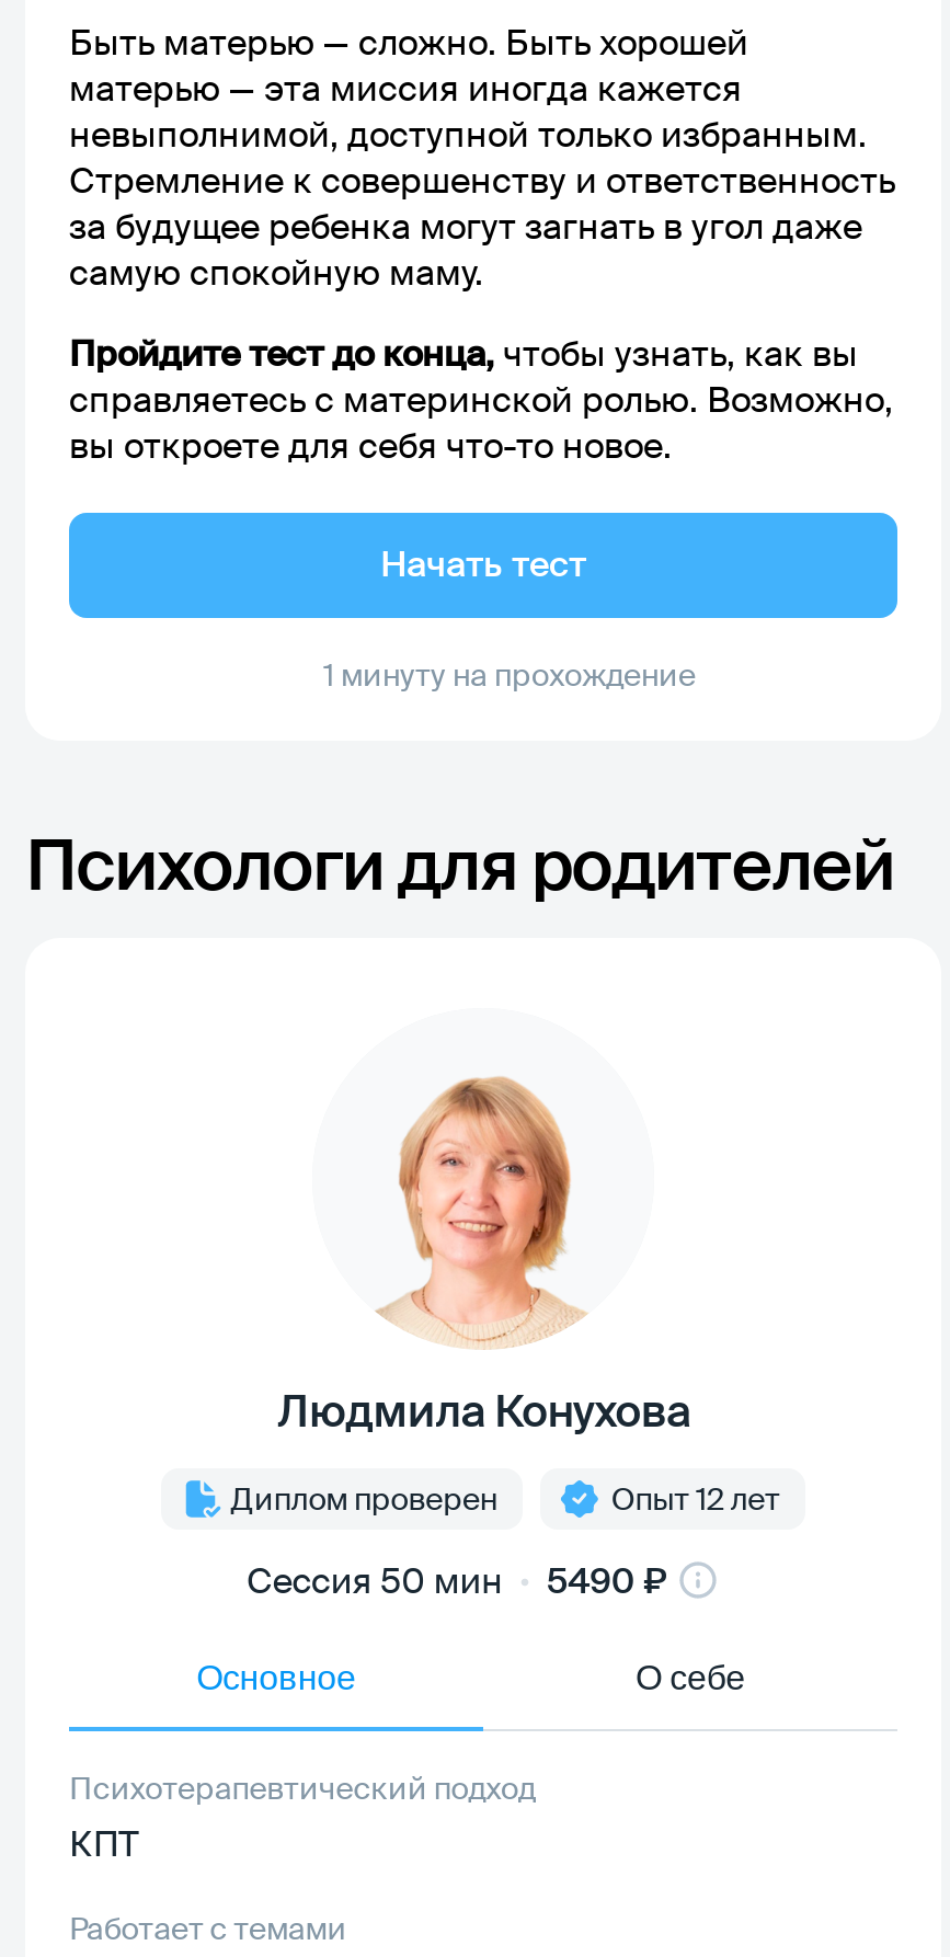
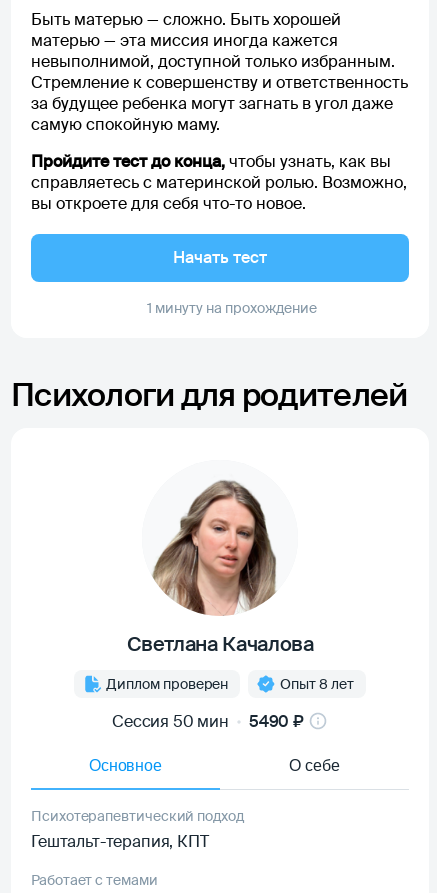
- [image]
- Людмила Конухова
+ [image]
+ Светлана Качалова

- Опыт 12 лет
+ Опыт 8 лет

- КПТ
+ Гештальт-терапия, КПТ
